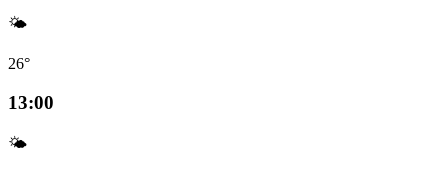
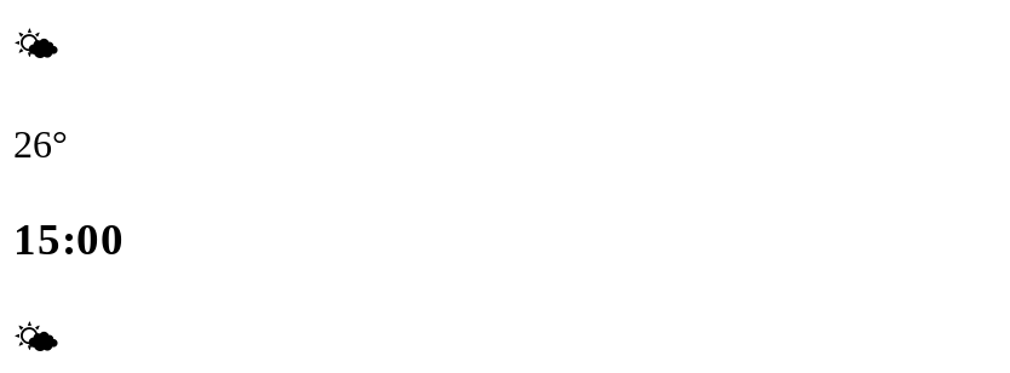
- 13:00
+ 15:00
